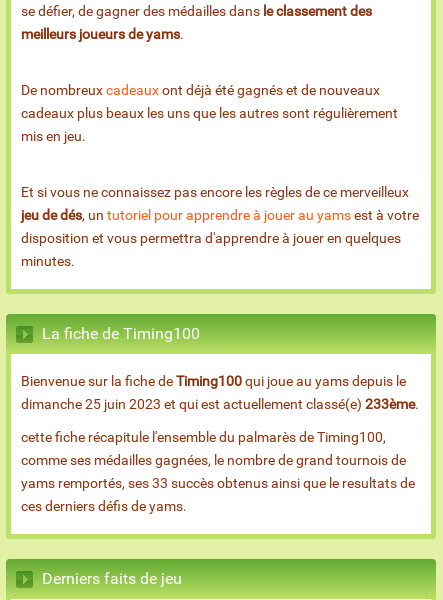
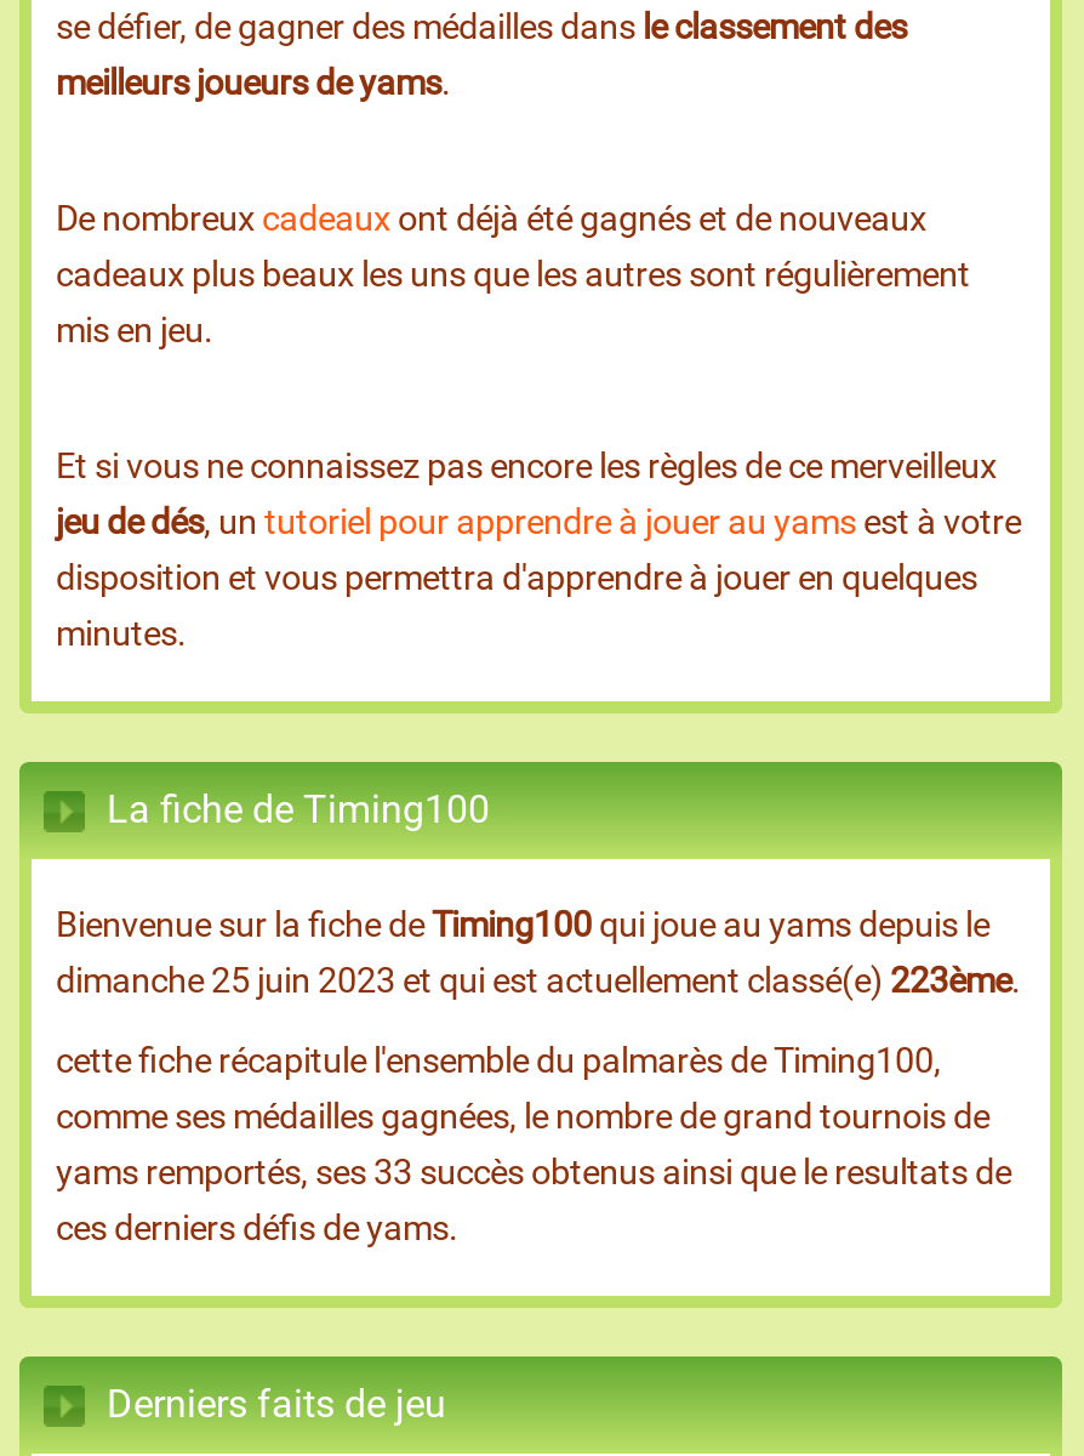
- dimanche 25 juin 2023 et qui est actuellement classé(e) 233ème.
+ dimanche 25 juin 2023 et qui est actuellement classé(e) 223ème.
